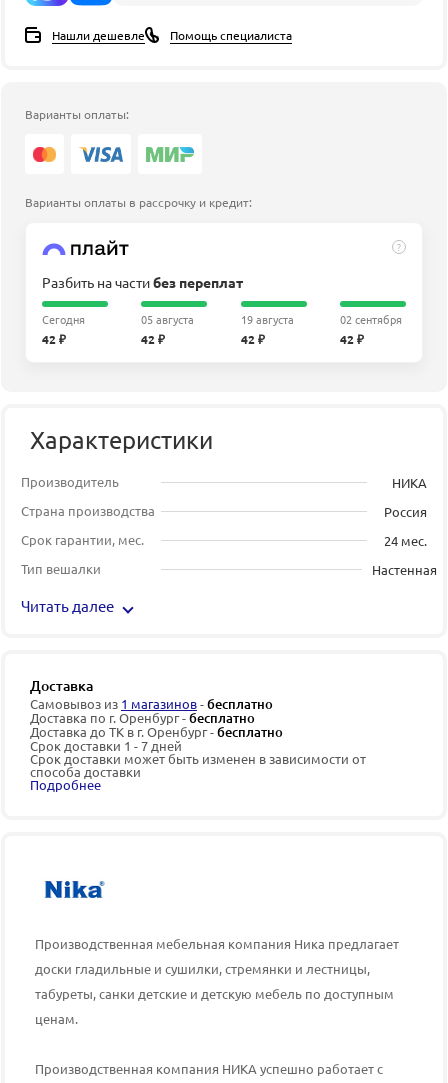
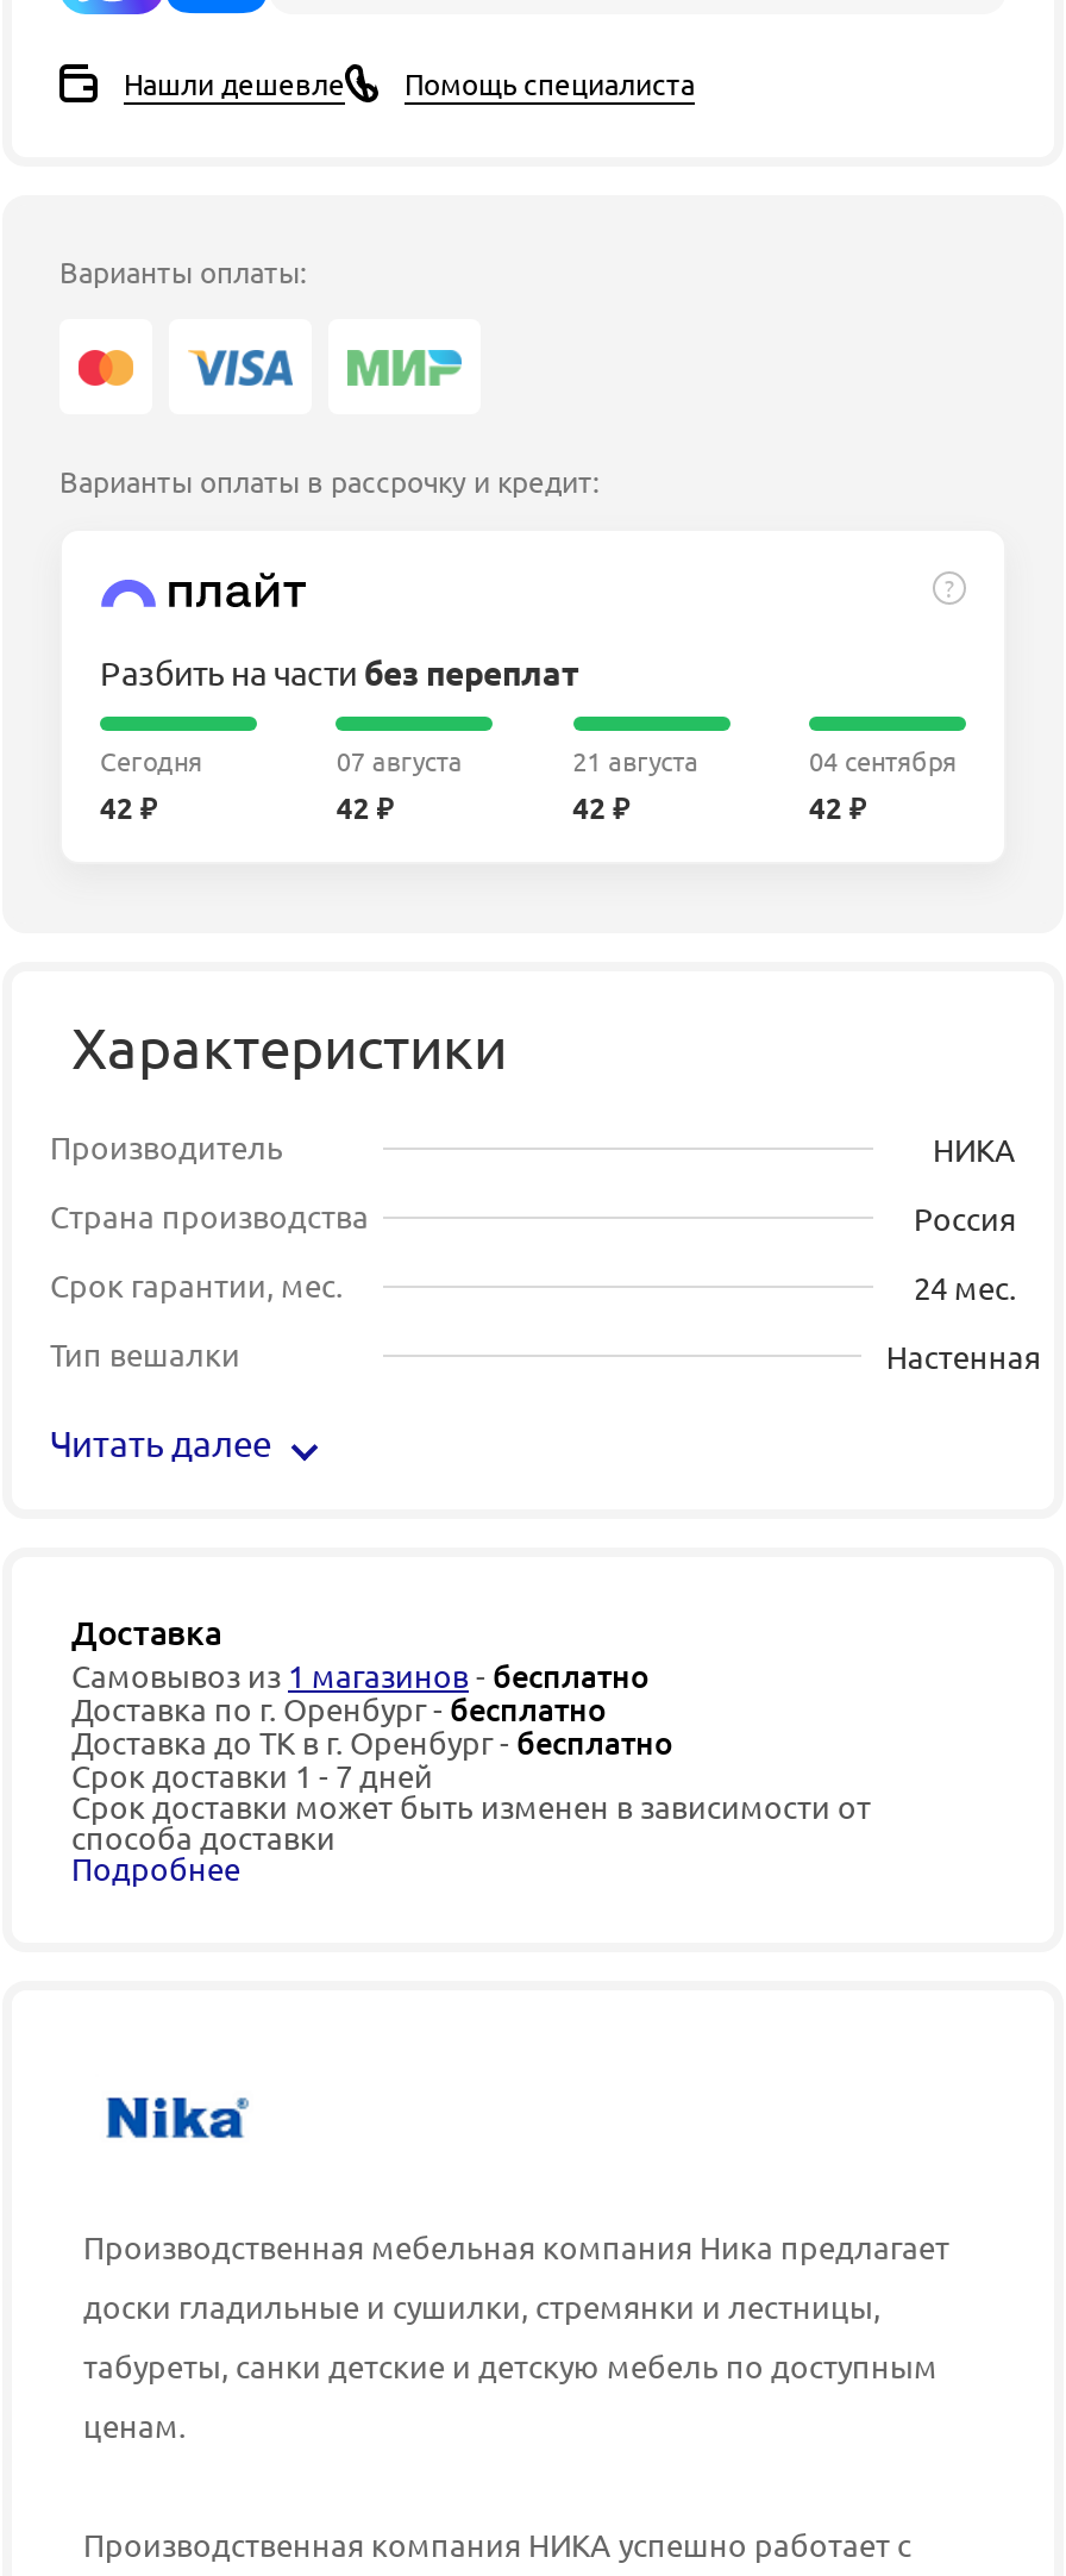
- 05 августа
+ 07 августа

- 19 августа
+ 21 августа

- 02 сентября
+ 04 сентября
